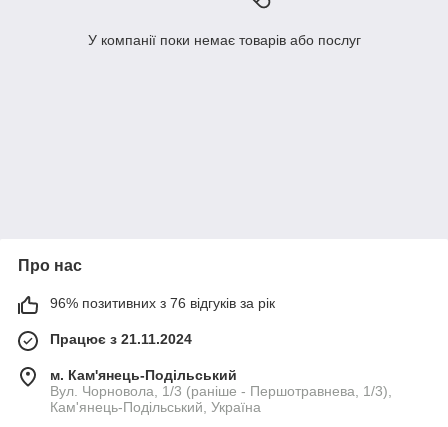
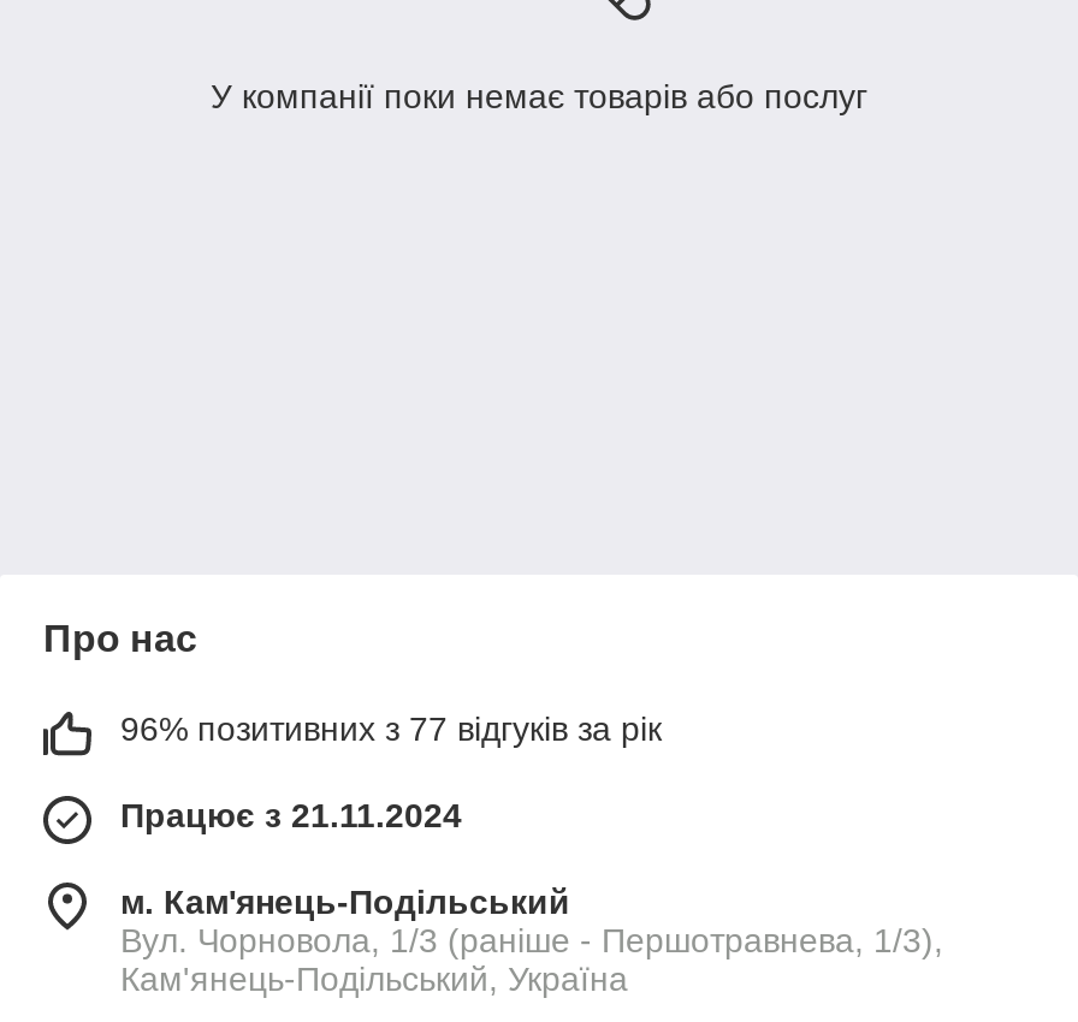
- 96% позитивних з 76 відгуків за рік
+ 96% позитивних з 77 відгуків за рік
